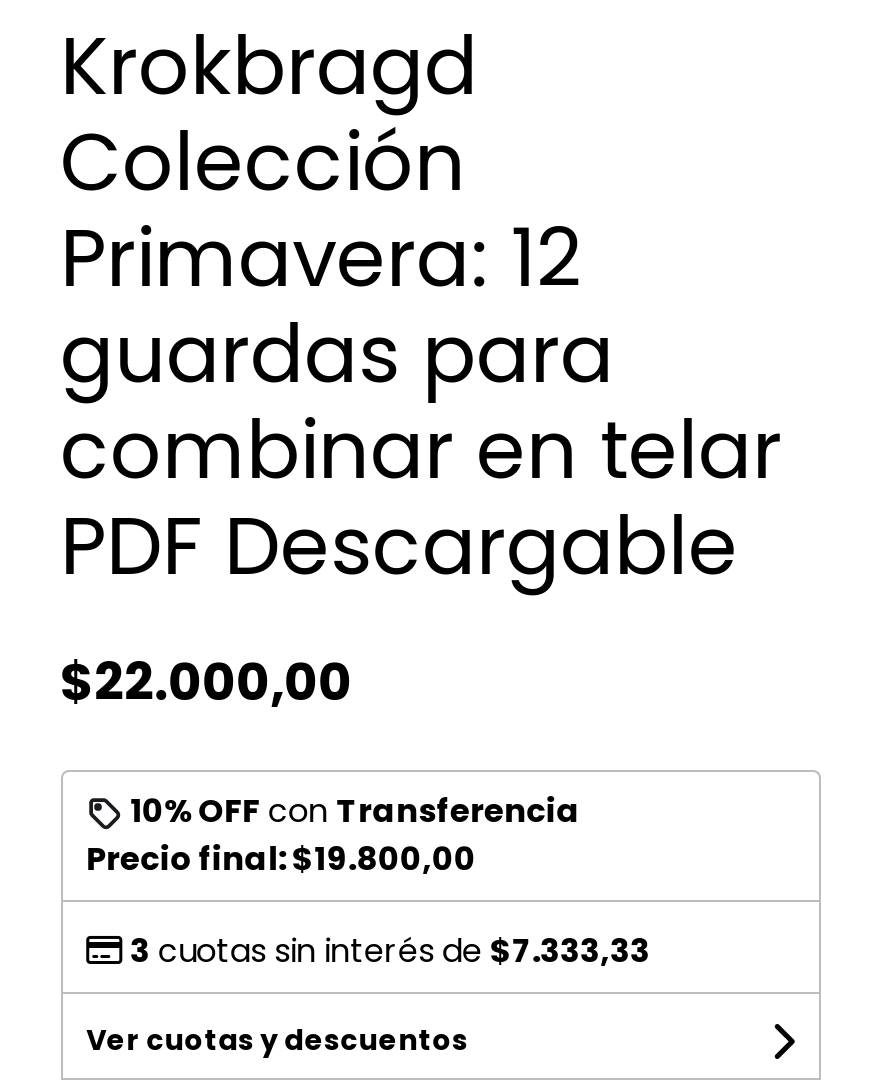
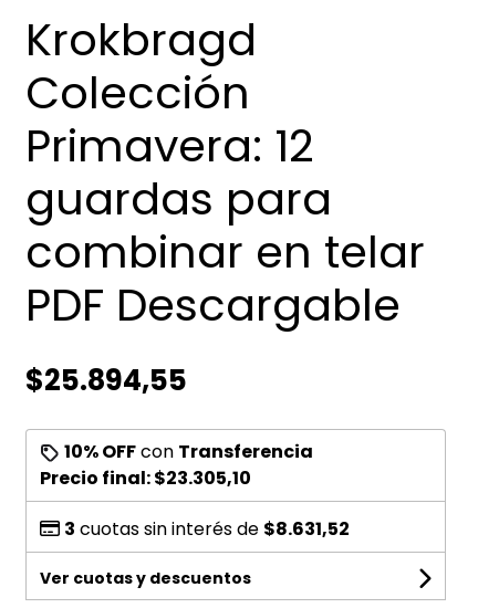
- $22.000,00
+ $25.894,55

- Precio final:$19.800,00
+ Precio final:$23.305,10

- 3 cuotas sin interés de $7.333,33
+ 3 cuotas sin interés de $8.631,52
